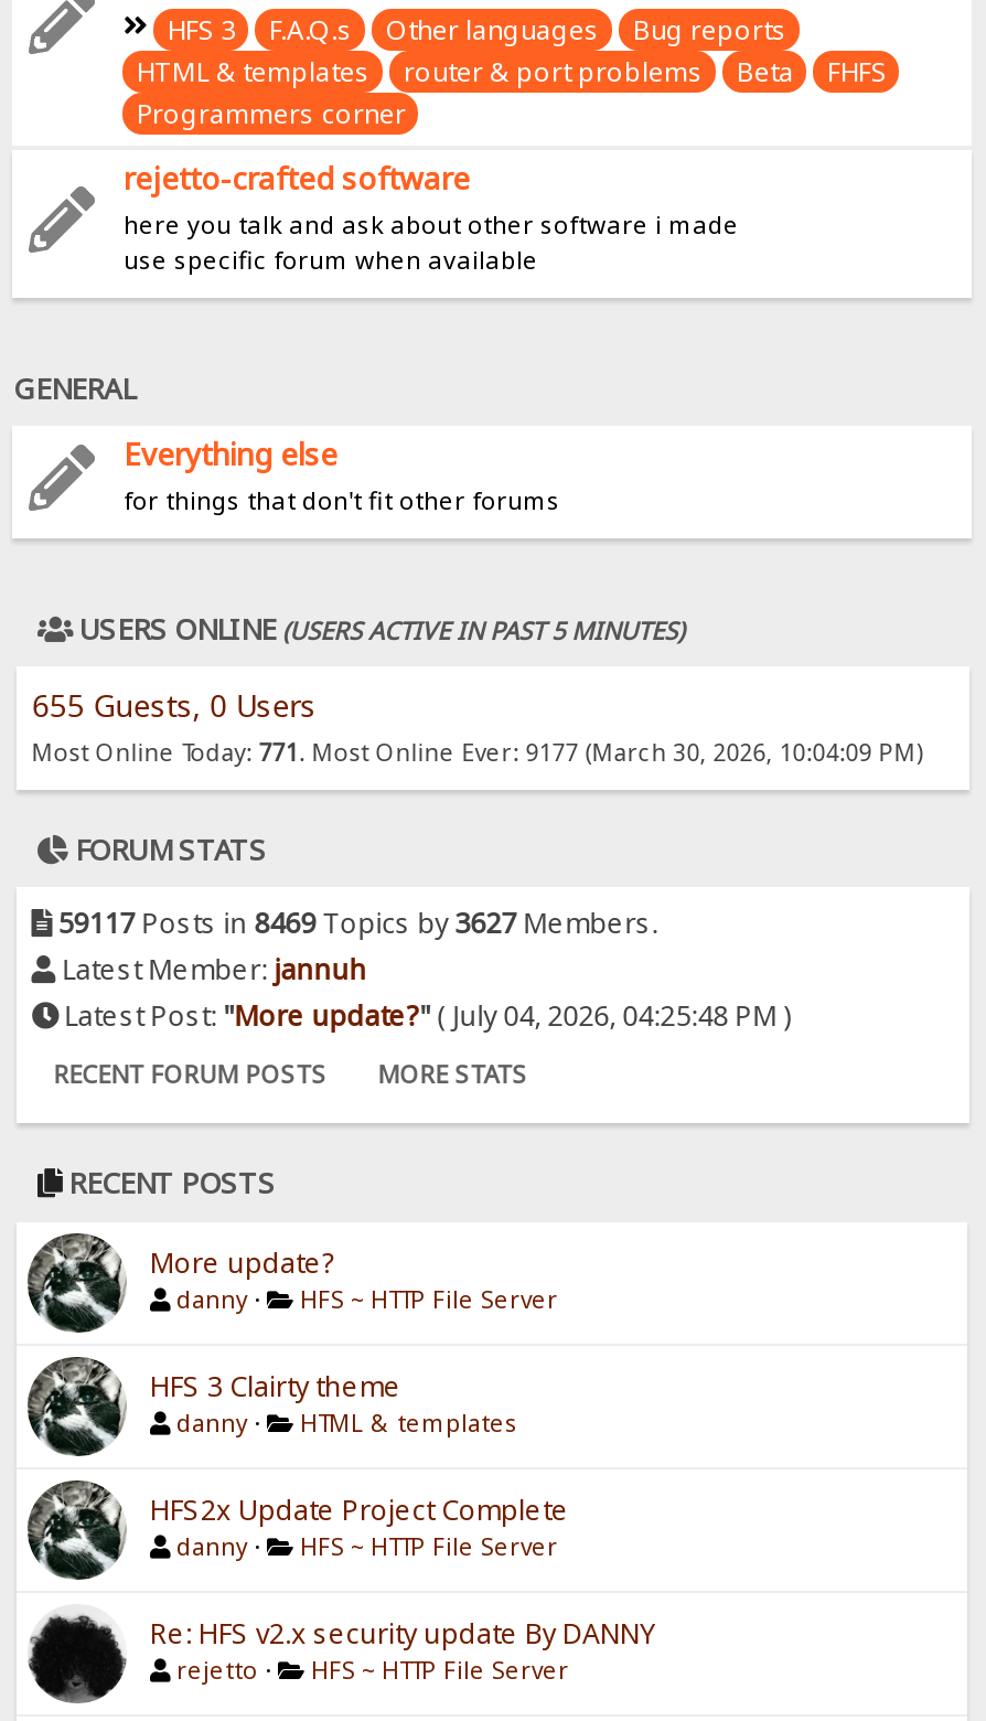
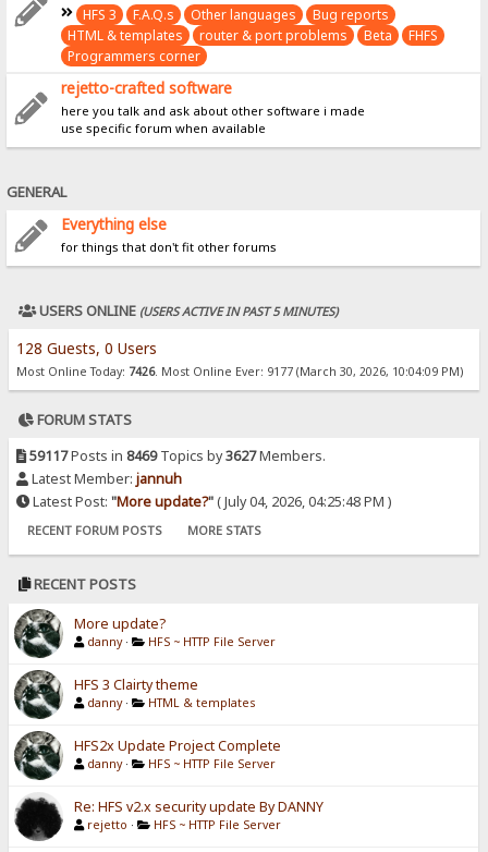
- 655 Guests, 0 Users
+ 128 Guests, 0 Users

- Most Online Today: 771. Most Online Ever: 9177 (March 30, 2026, 10:04:09 PM)
+ Most Online Today: 7426. Most Online Ever: 9177 (March 30, 2026, 10:04:09 PM)
